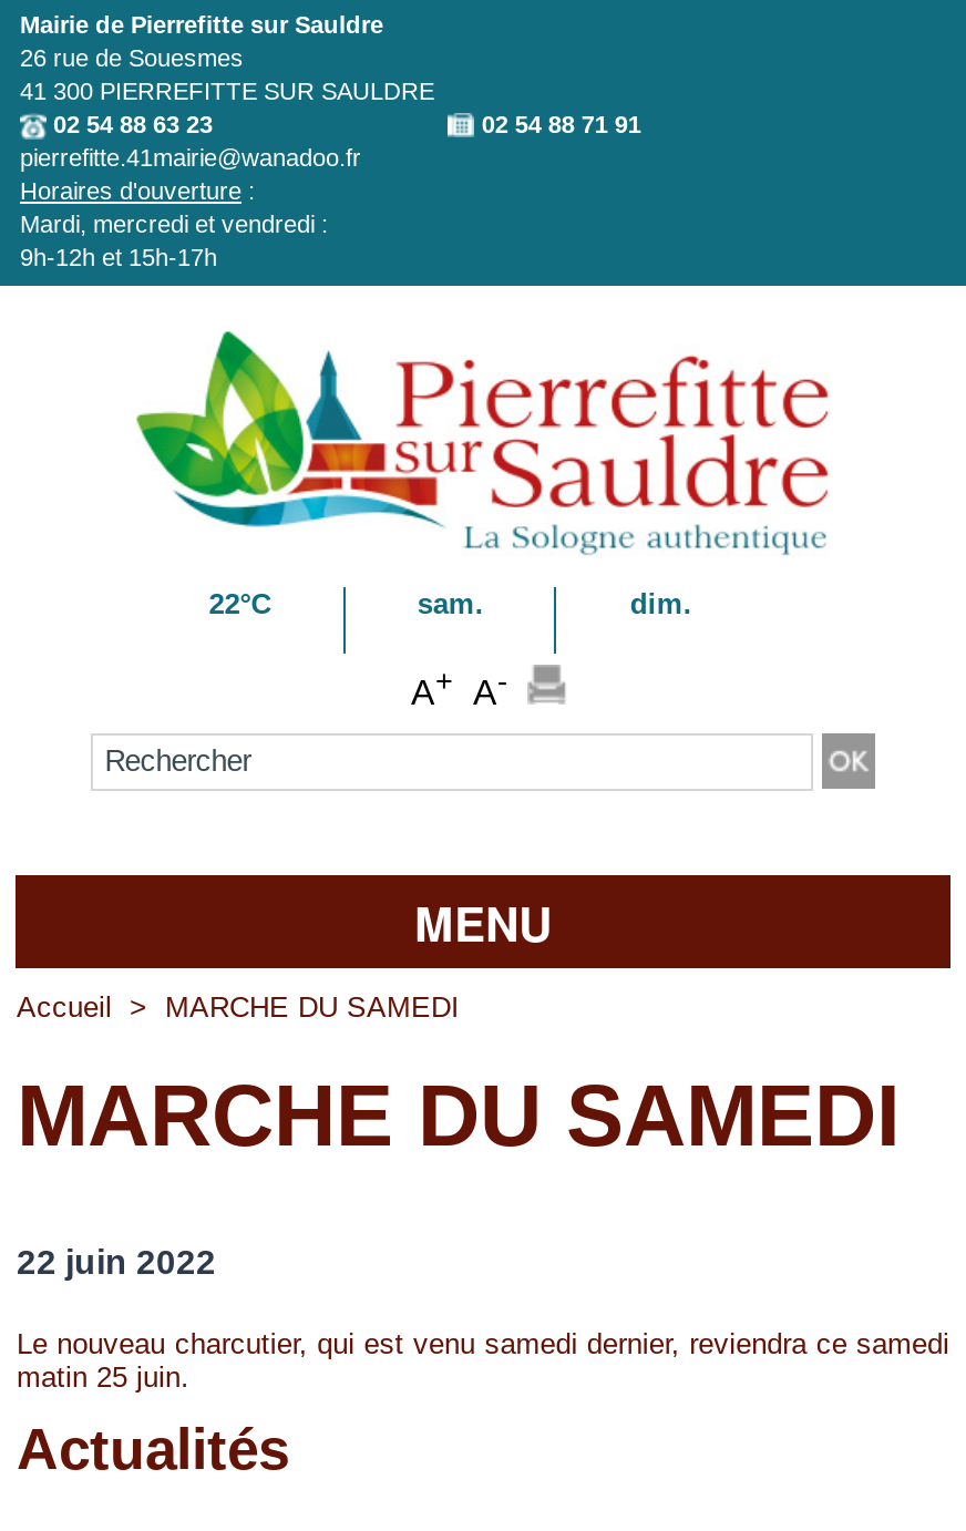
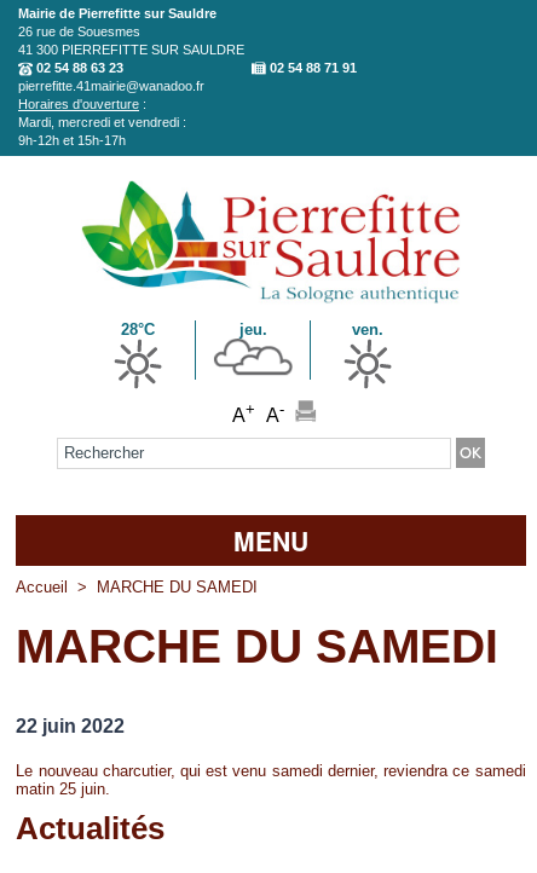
- 22°C
- sam.
- dim.
+ 28°C
+ jeu.
+ ven.
